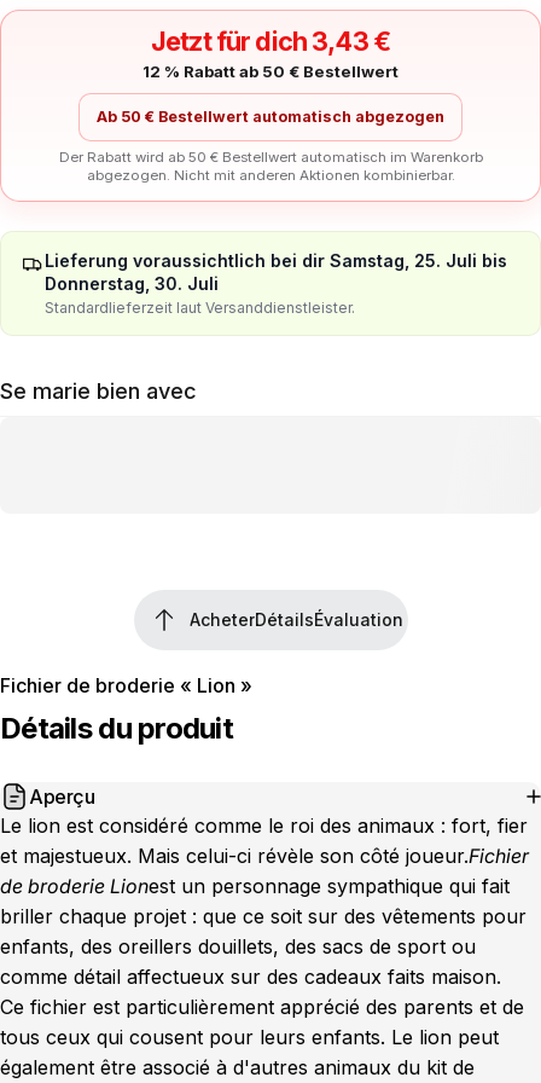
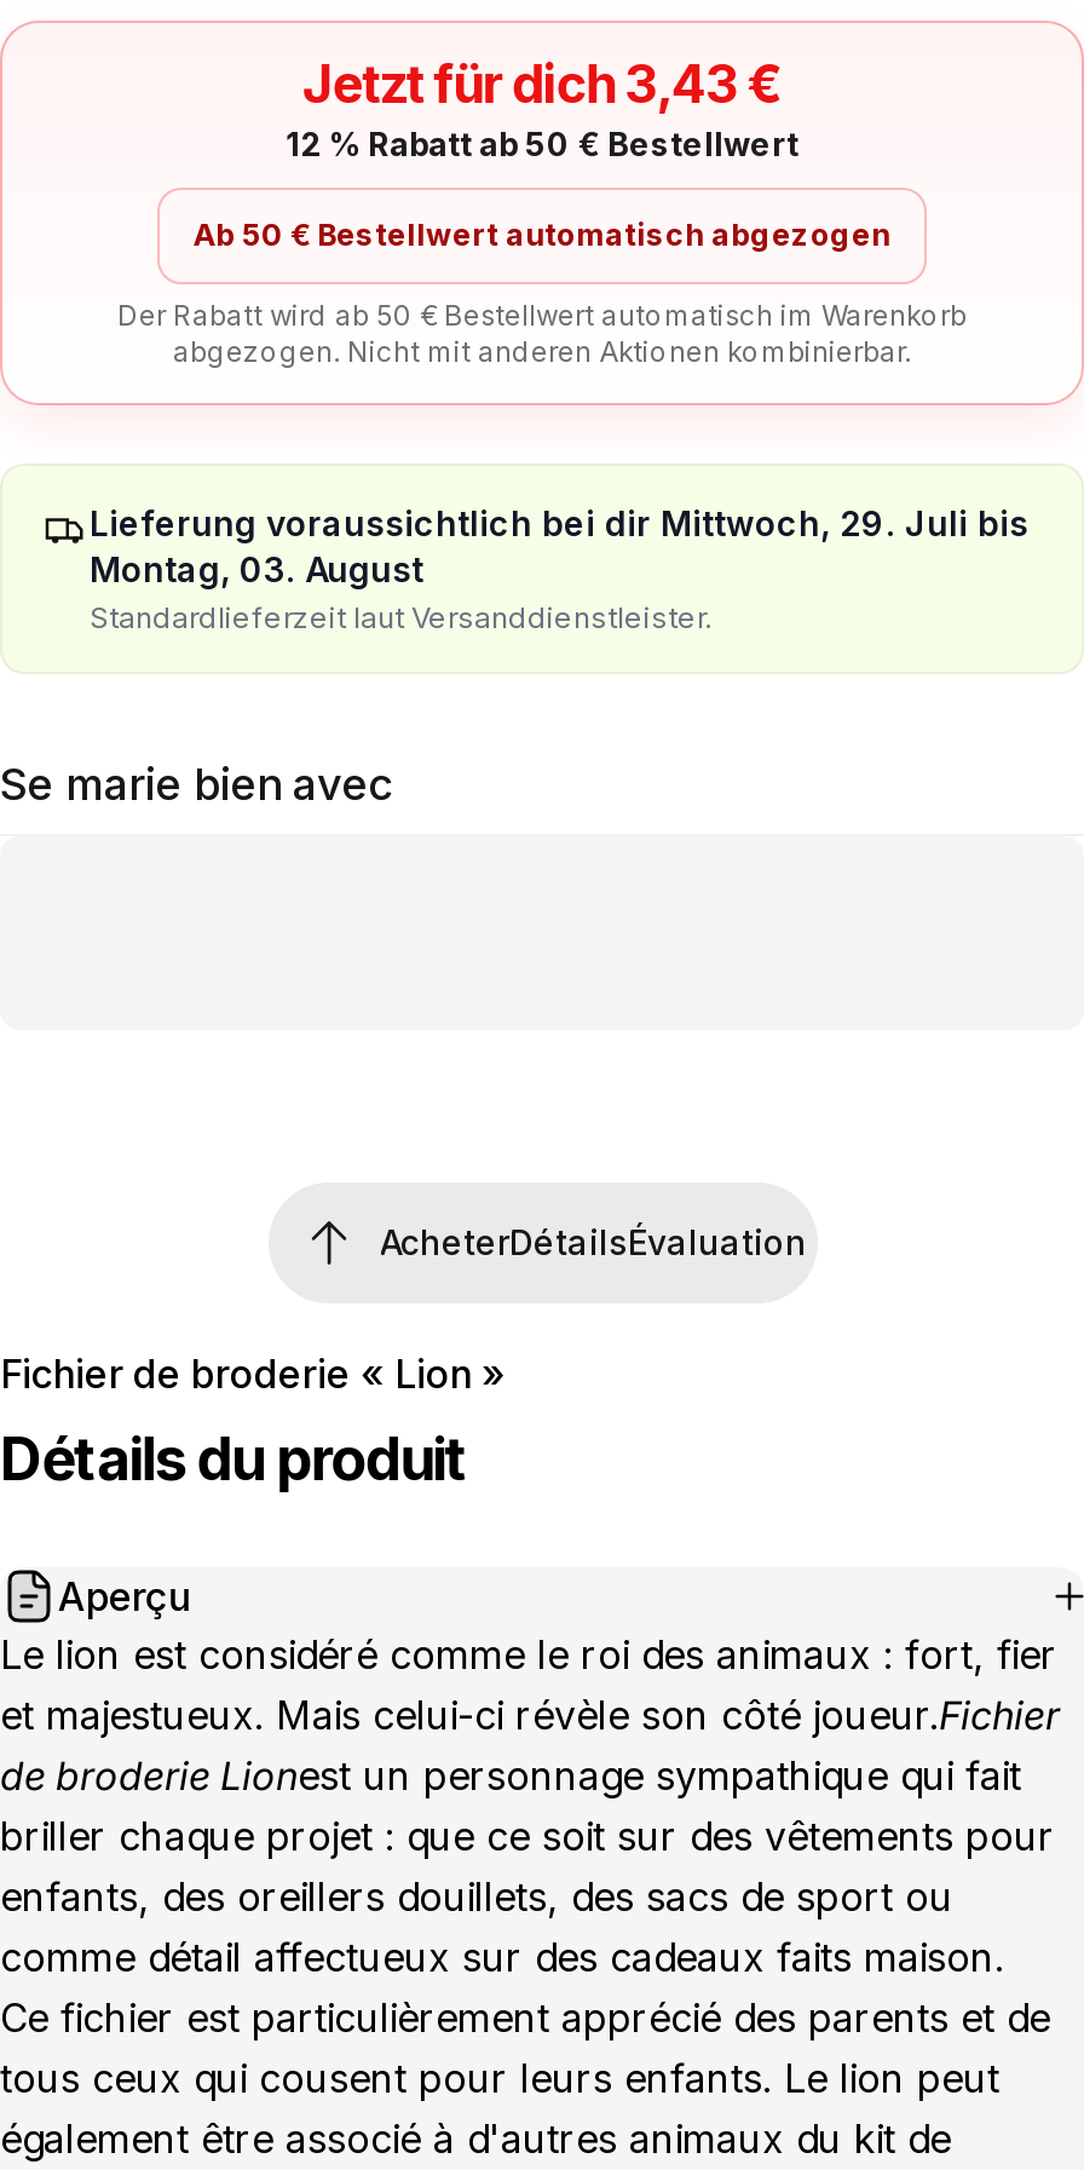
- Lieferung voraussichtlich bei dir Samstag, 25. Juli bis
- Donnerstag, 30. Juli
+ Lieferung voraussichtlich bei dir Mittwoch, 29. Juli bis
+ Montag, 03. August
